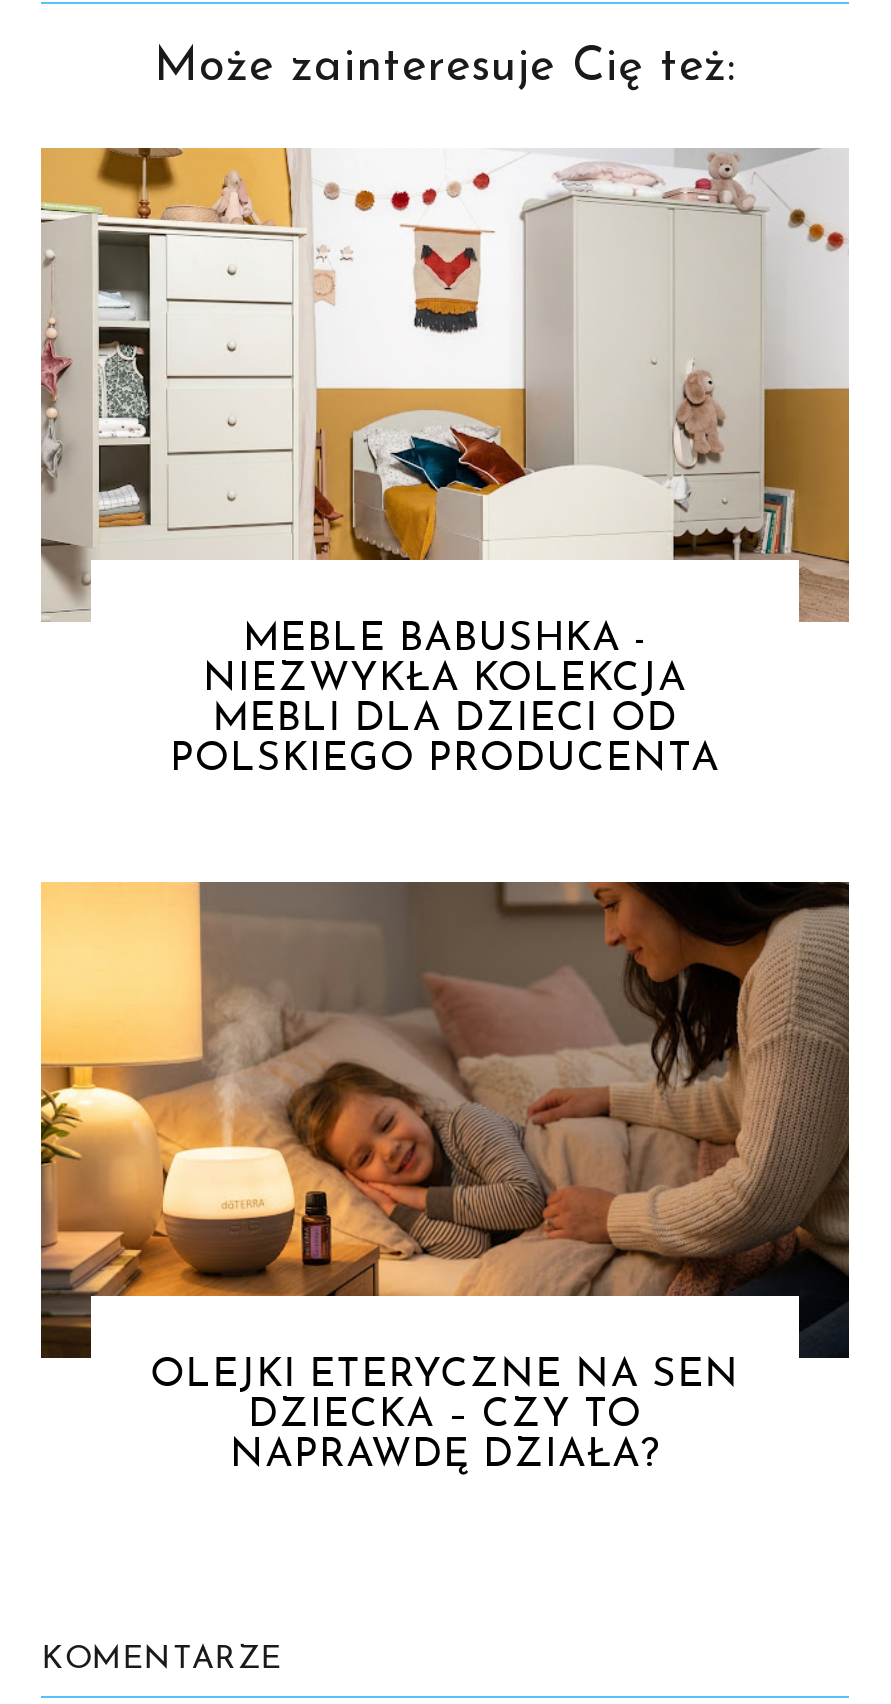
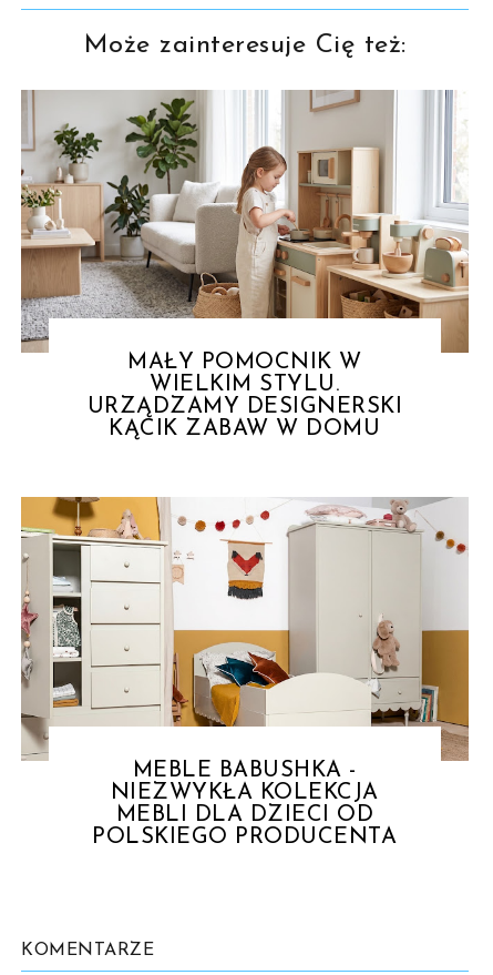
+ [image]
+ MAŁY POMOCNIK W
+ WIELKIM STYLU.
+ URZĄDZAMY DESIGNERSKI
+ KĄCIK ZABAW W DOMU

moved down: [image] | MEBLE BABUSHKA - | NIEZWYKŁA KOLEKCJA | MEBLI DLA DZIECI OD | POLSKIEGO PRODUCENTA

- [image]
- OLEJKI ETERYCZNE NA SEN
- DZIECKA – CZY TO
- NAPRAWDĘ DZIAŁA?
